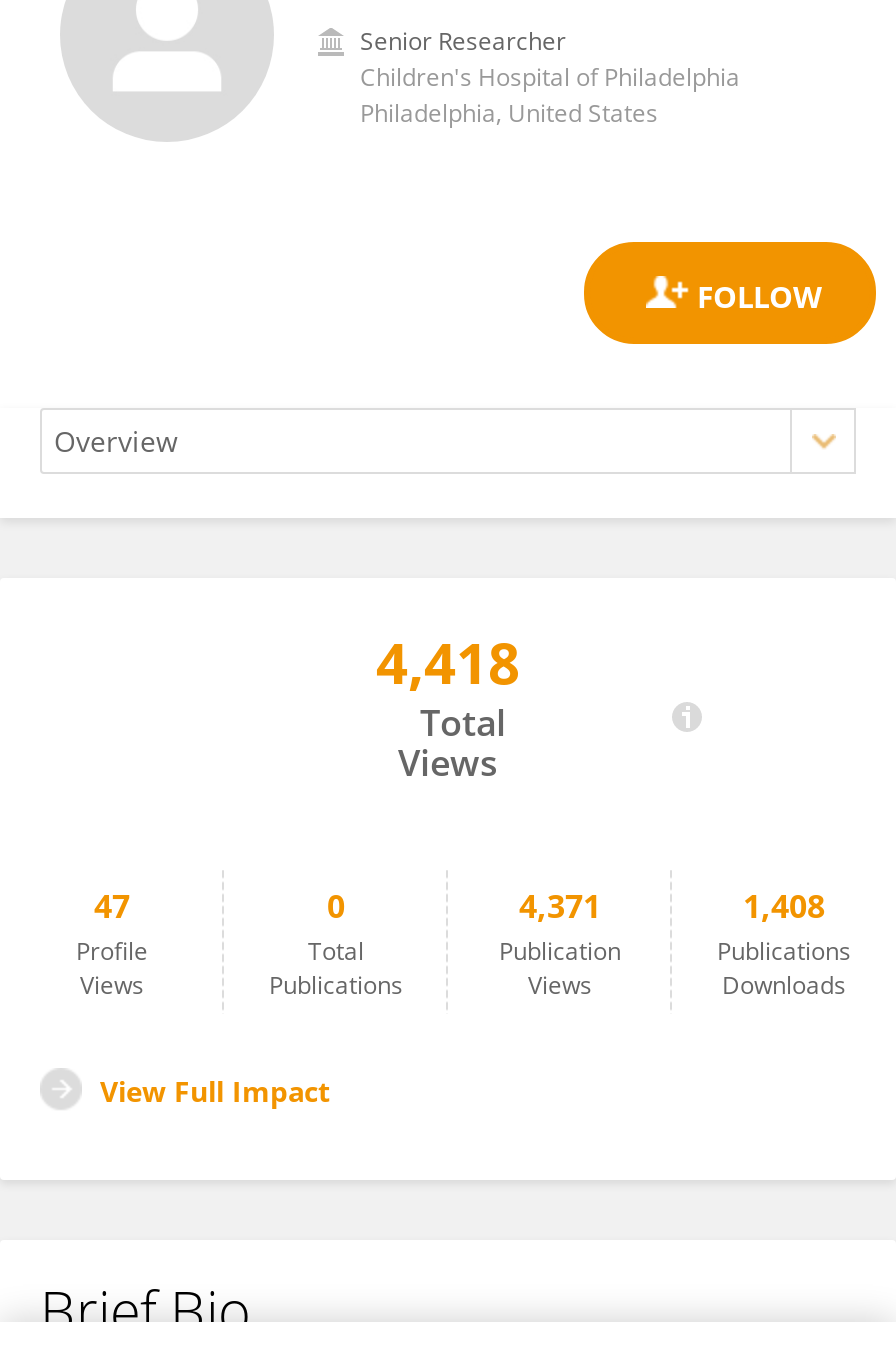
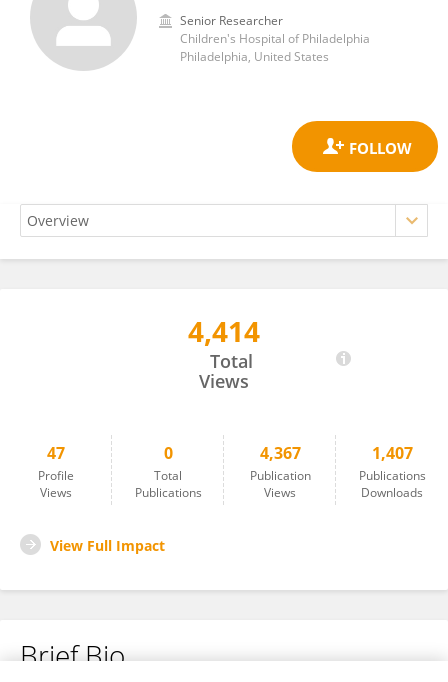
- 4,418
+ 4,414

- 4,371
+ 4,367

- 1,408
+ 1,407
